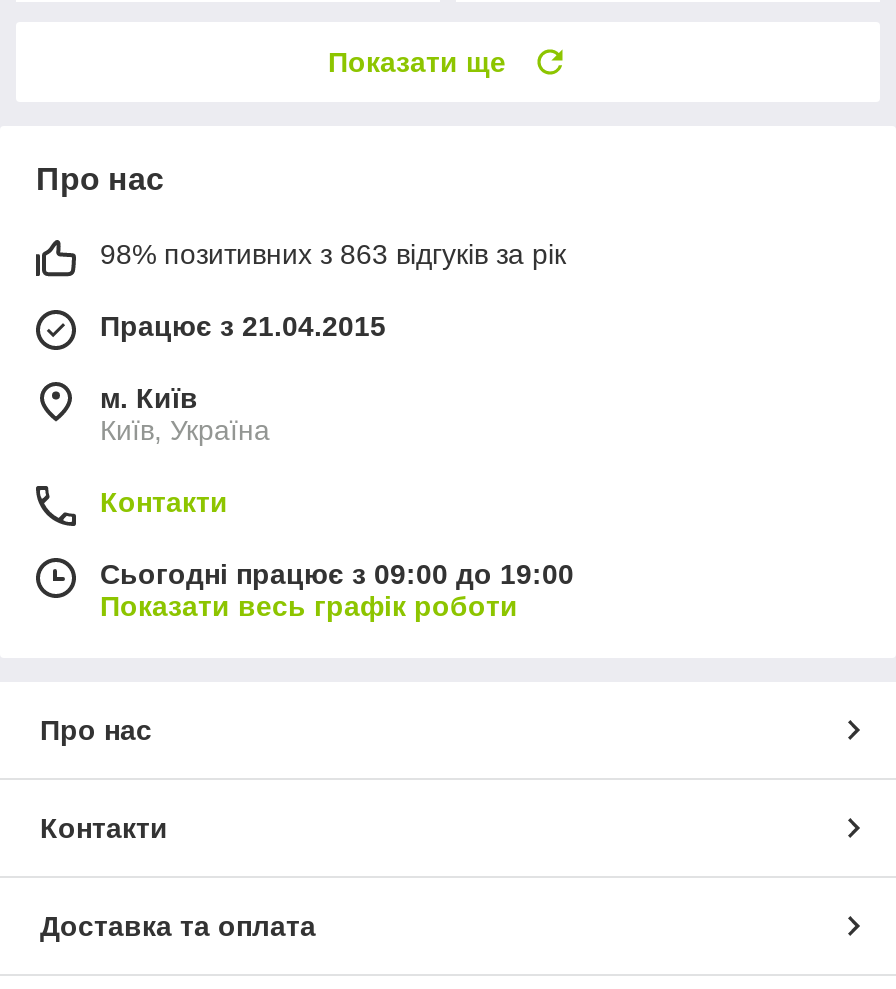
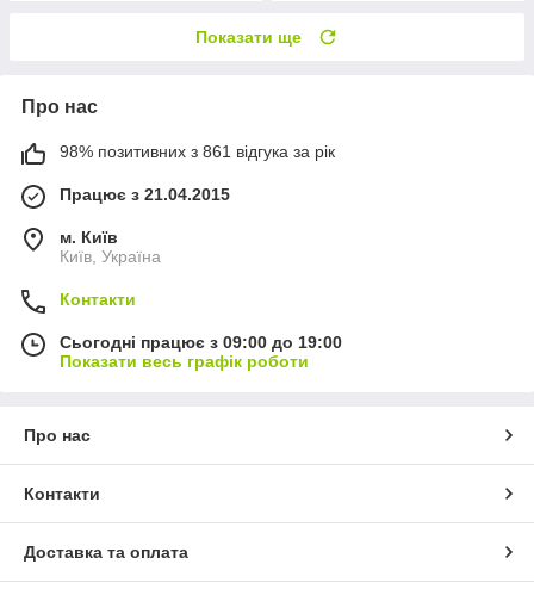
- 98% позитивних з 863 відгуків за рік
+ 98% позитивних з 861 відгука за рік
